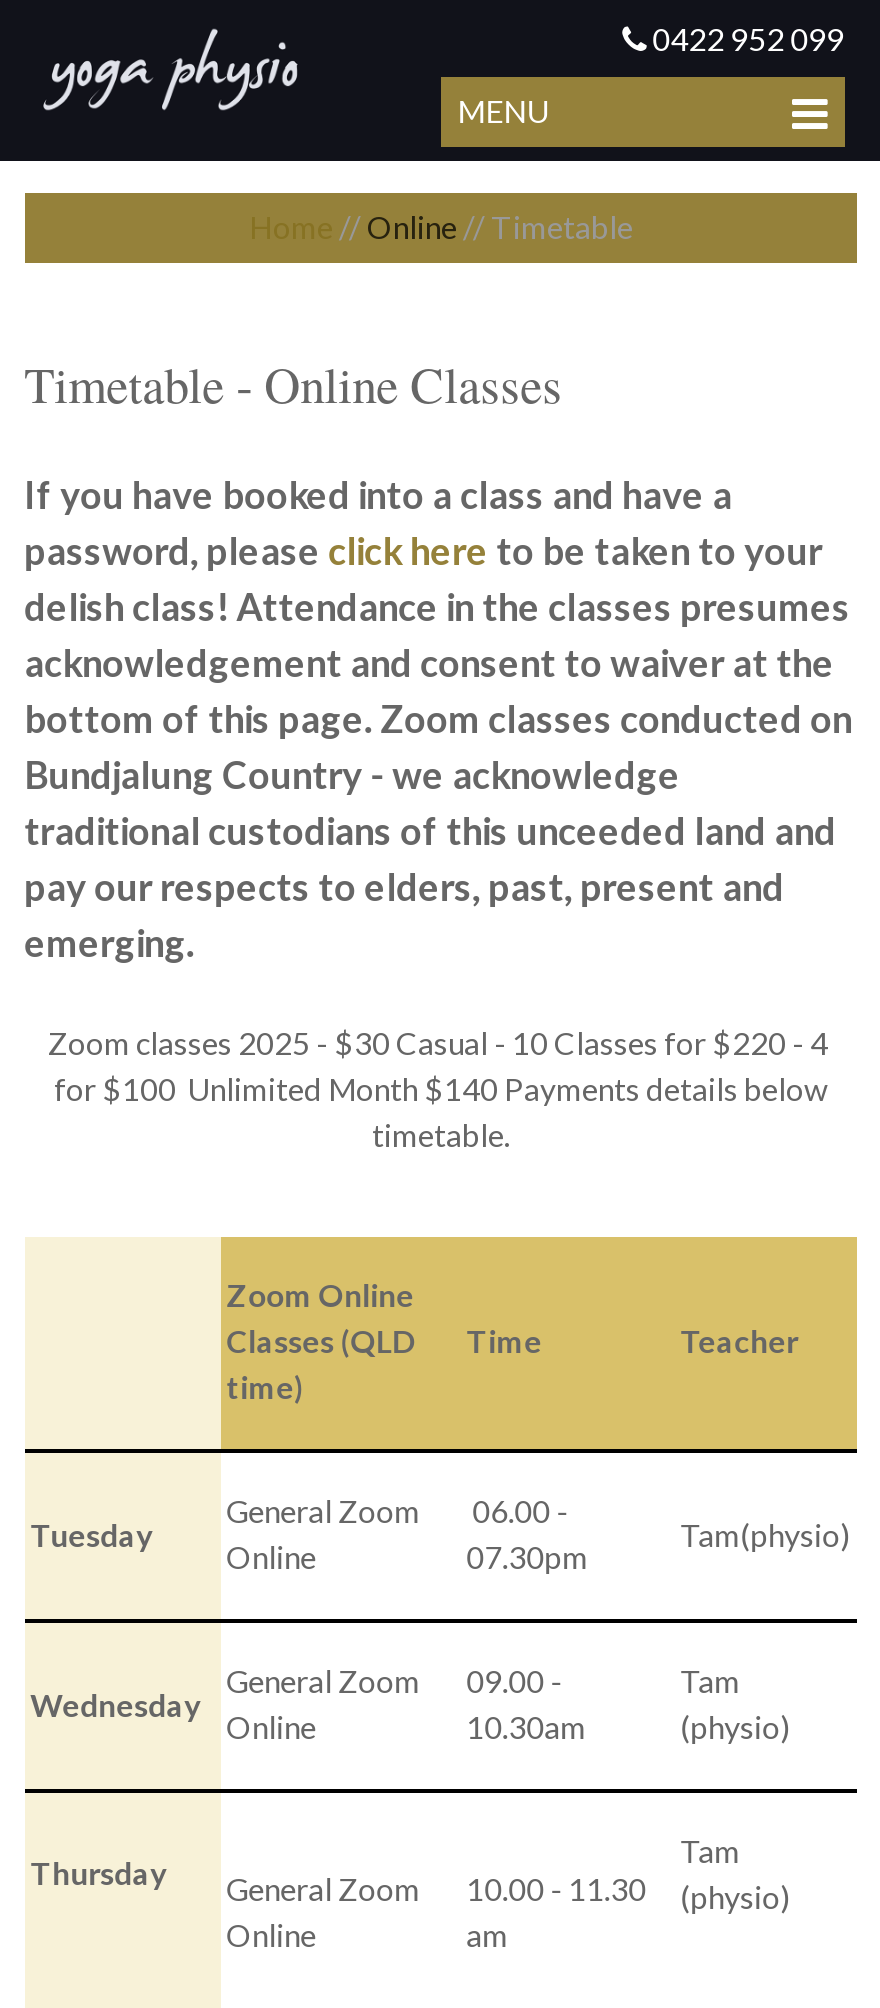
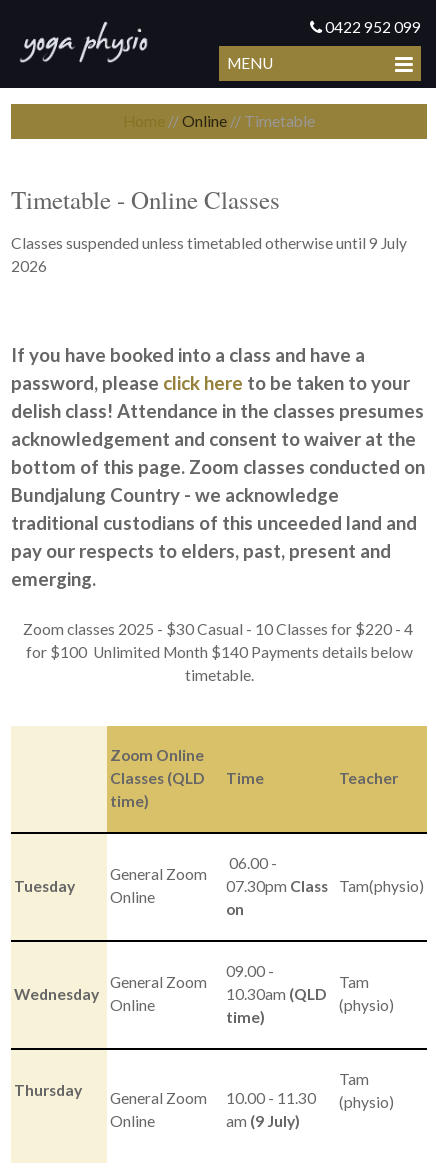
+ Classes suspended unless timetabled otherwise until 9 July
+ 2026

- 07.30pm
+ 07.30pm Class
+ on

- 10.30am
+ 10.30am (QLD
+ time)

- am
+ am (9 July)
